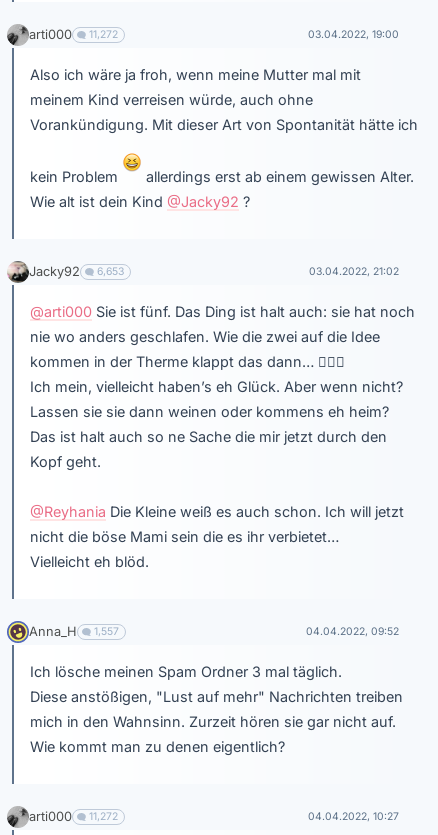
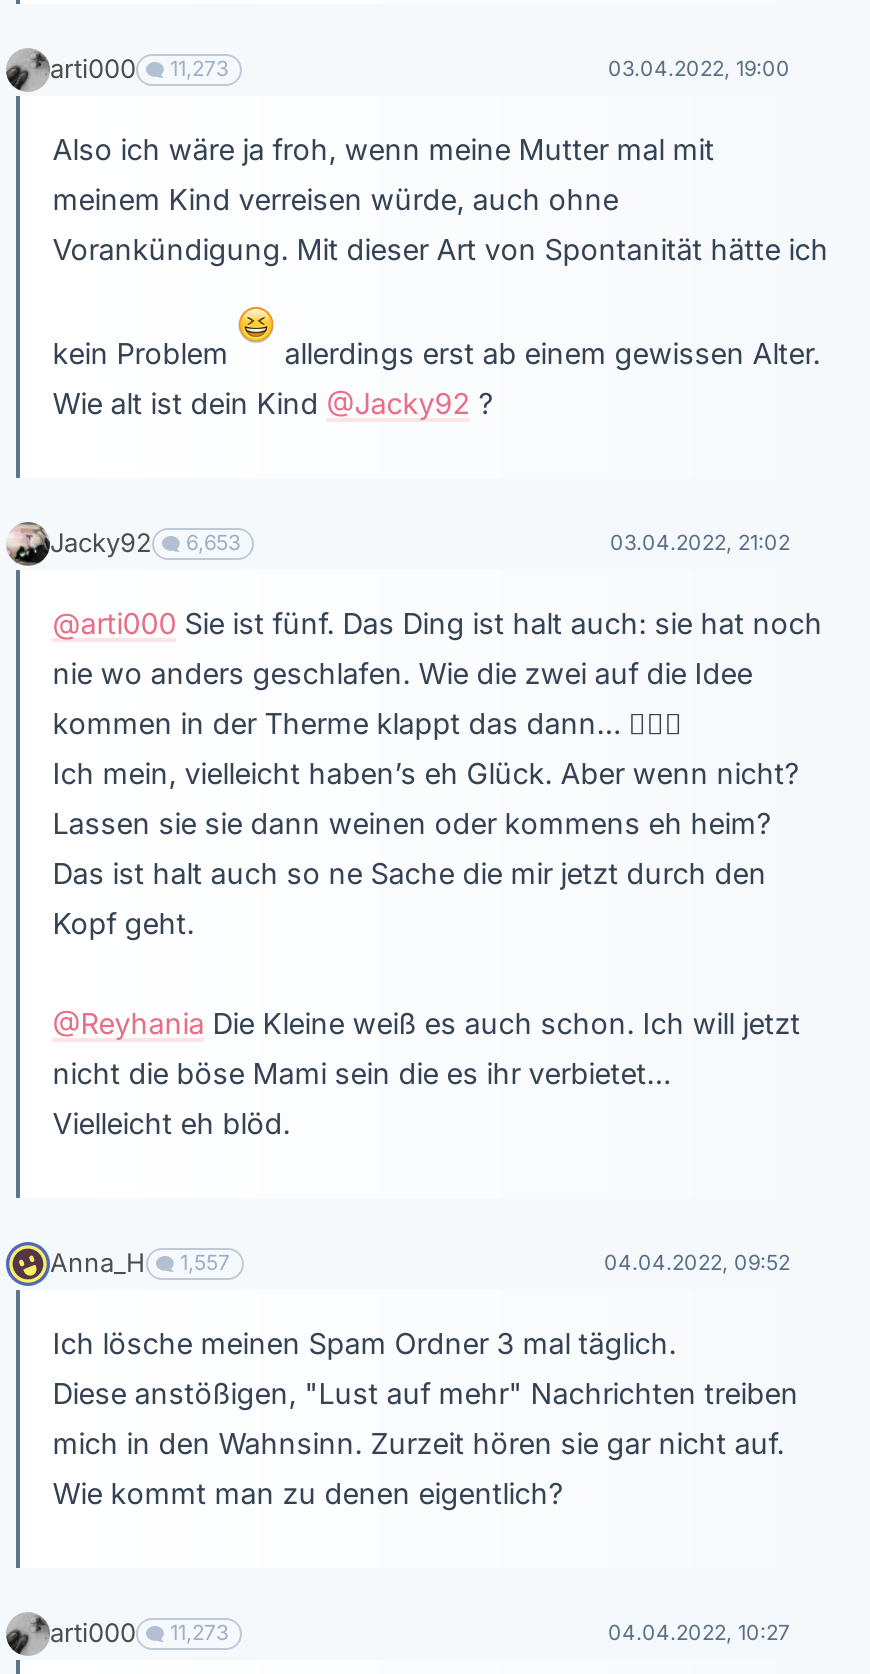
- arti000 11,272
+ arti000 11,273

- arti000 11,272
+ arti000 11,273
